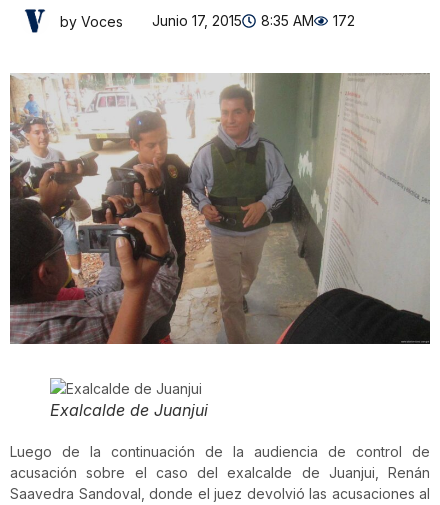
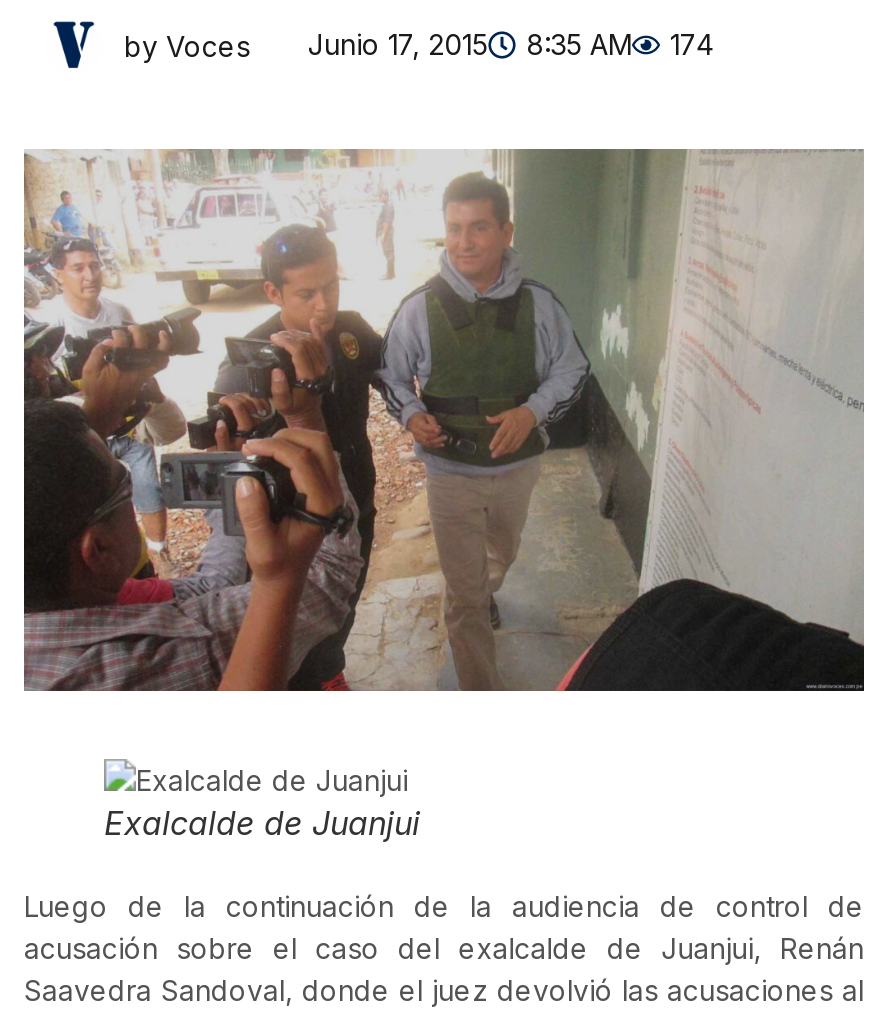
- by Voces Junio 17, 2015 8:35 AM 172
+ by Voces Junio 17, 2015 8:35 AM 174
